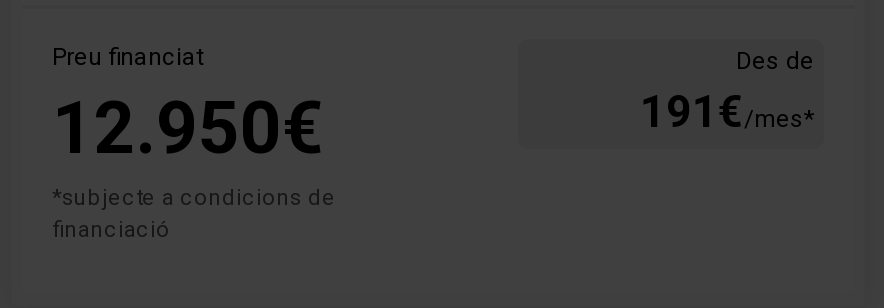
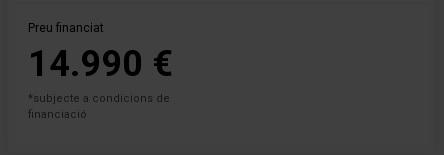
- Des de
- 191€/mes*

- 12.950€
+ 14.990 €
